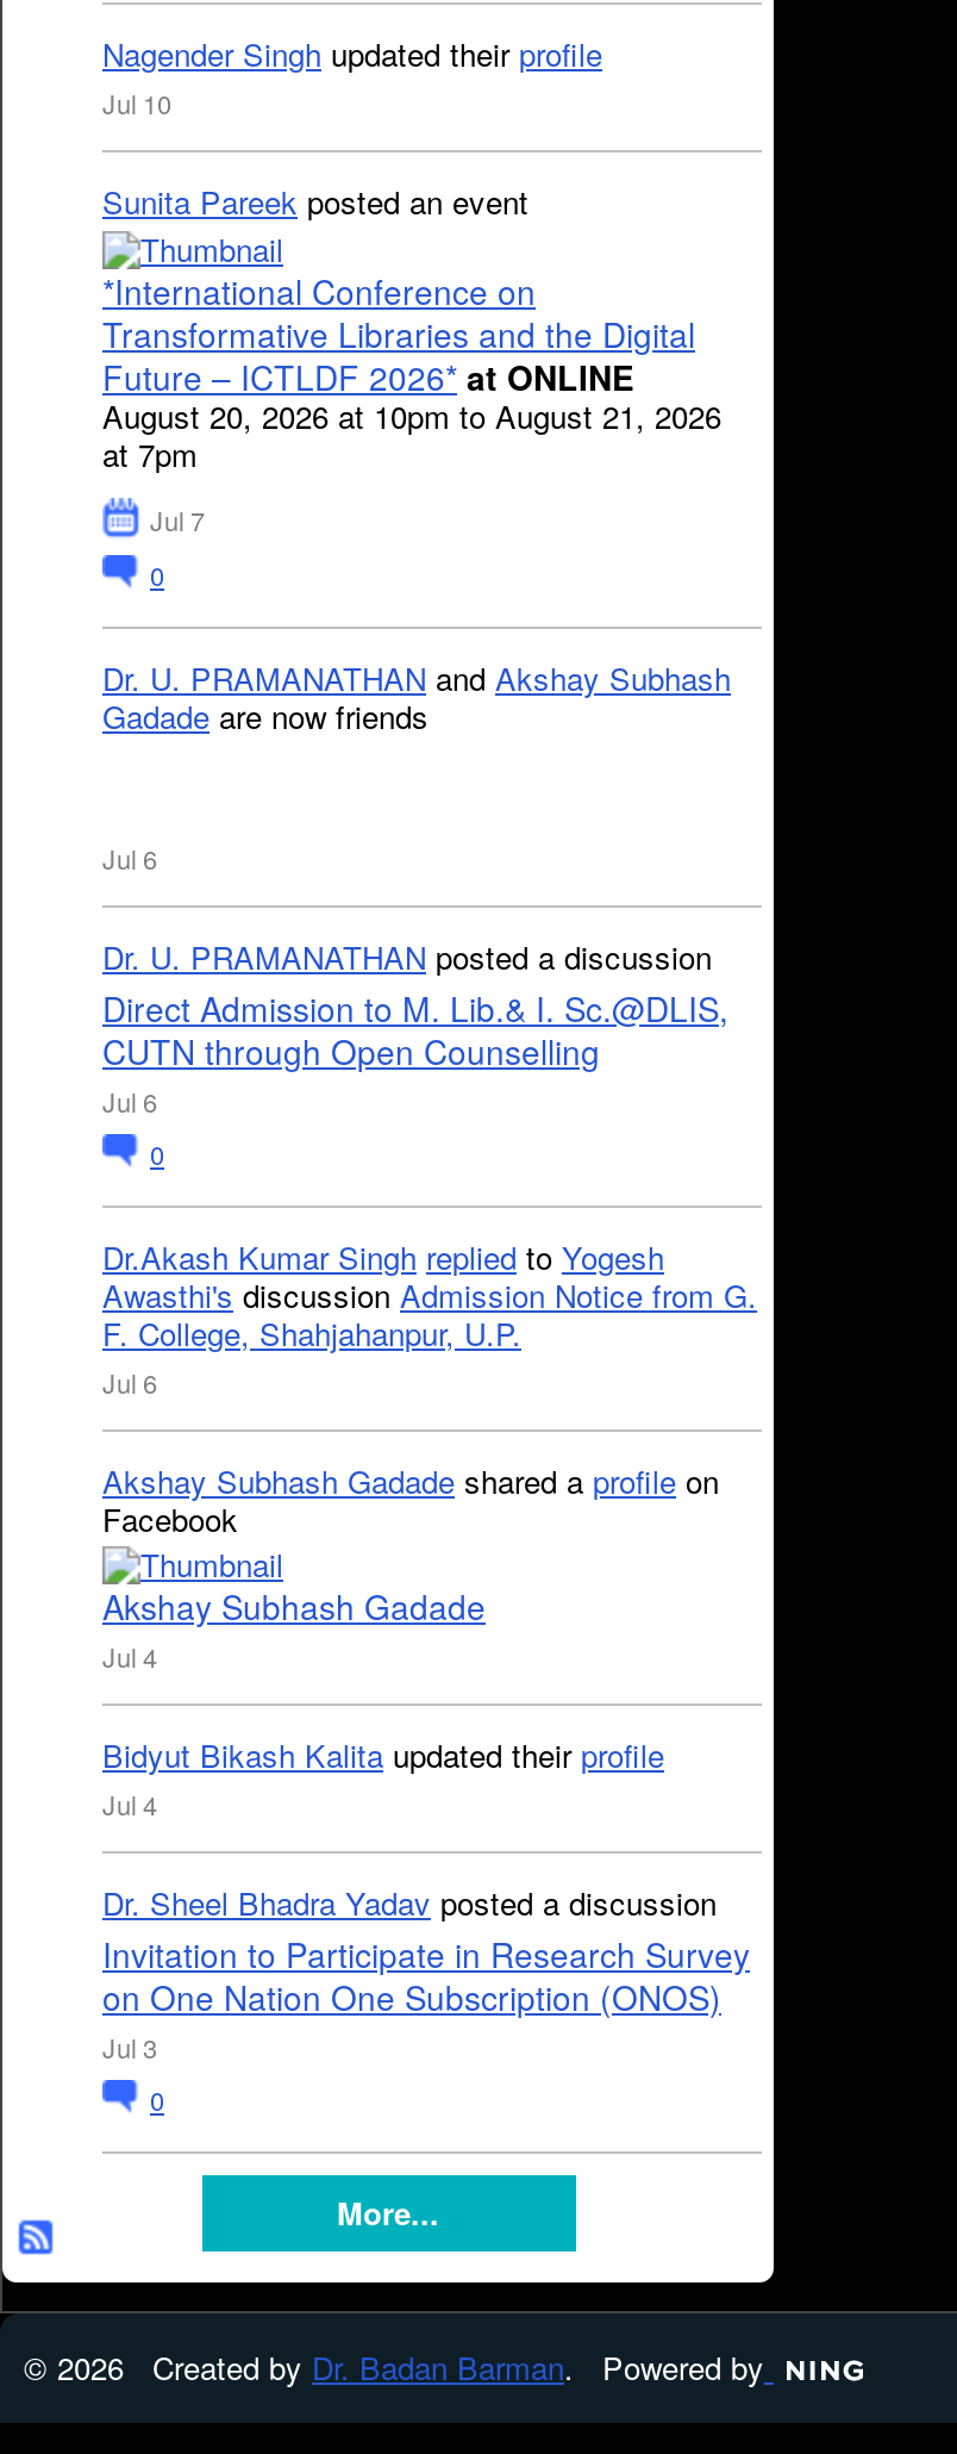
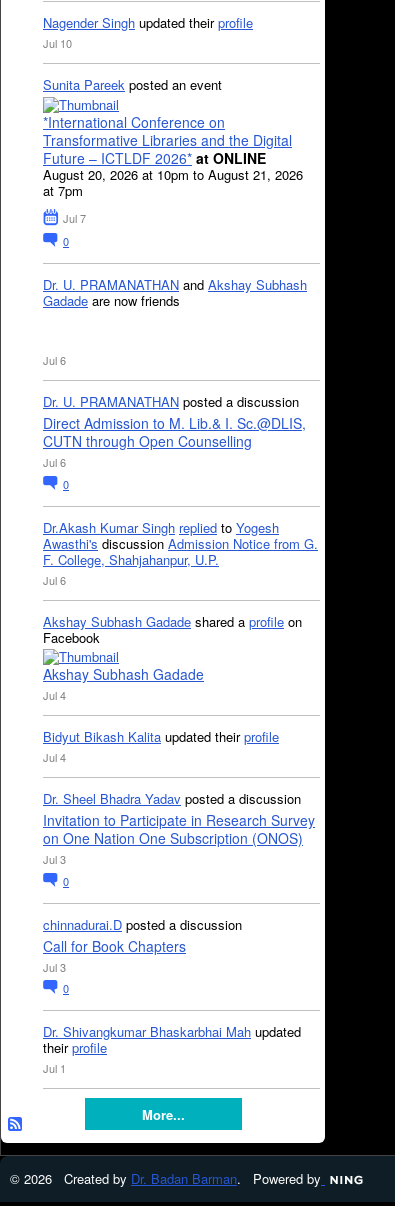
+ chinnadurai.D posted a discussion
+ Call for Book Chapters
+ Jul 3
+ 0
+ Dr. Shivangkumar Bhaskarbhai Mah updated
+ theirprofile
+ Jul 1
